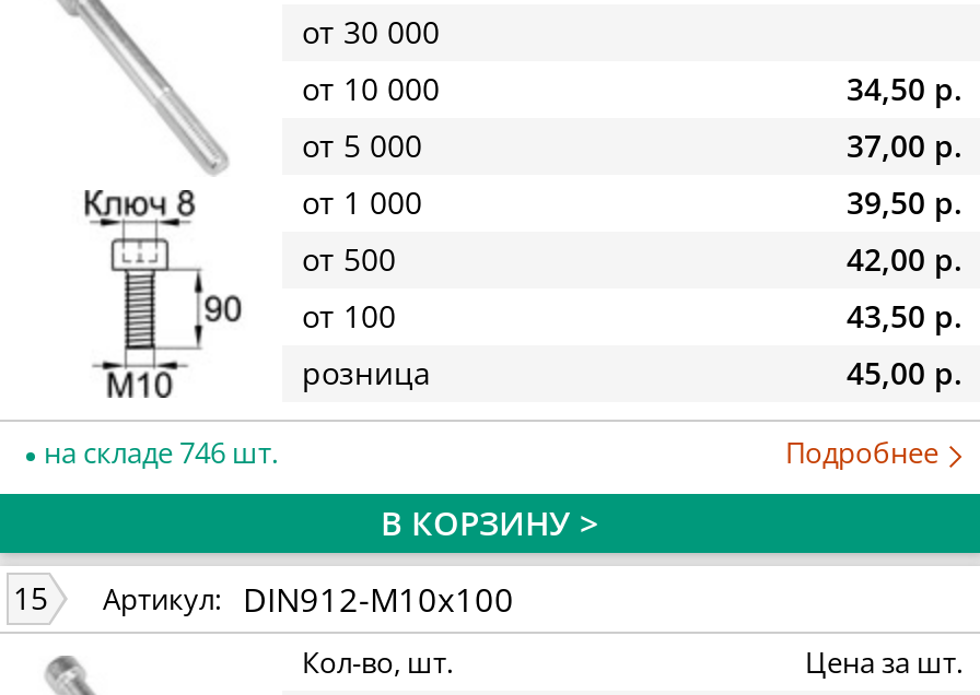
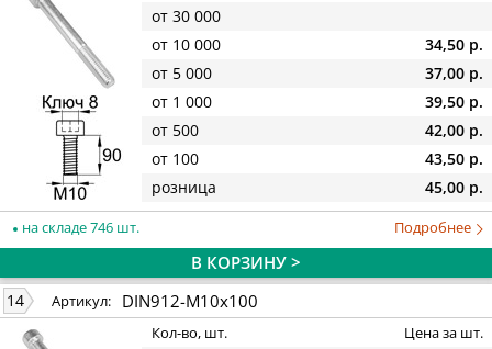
- 15 Артикул: DIN912-M10x100
+ 14 Артикул: DIN912-M10x100
